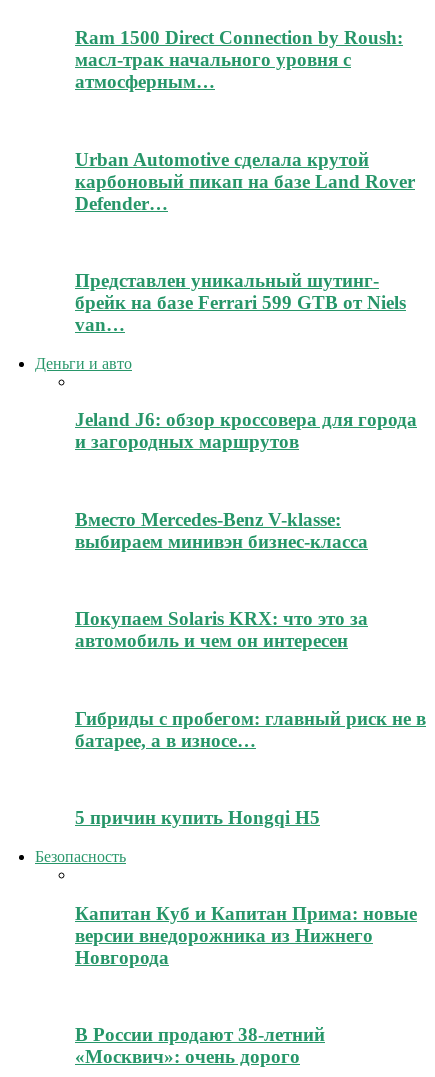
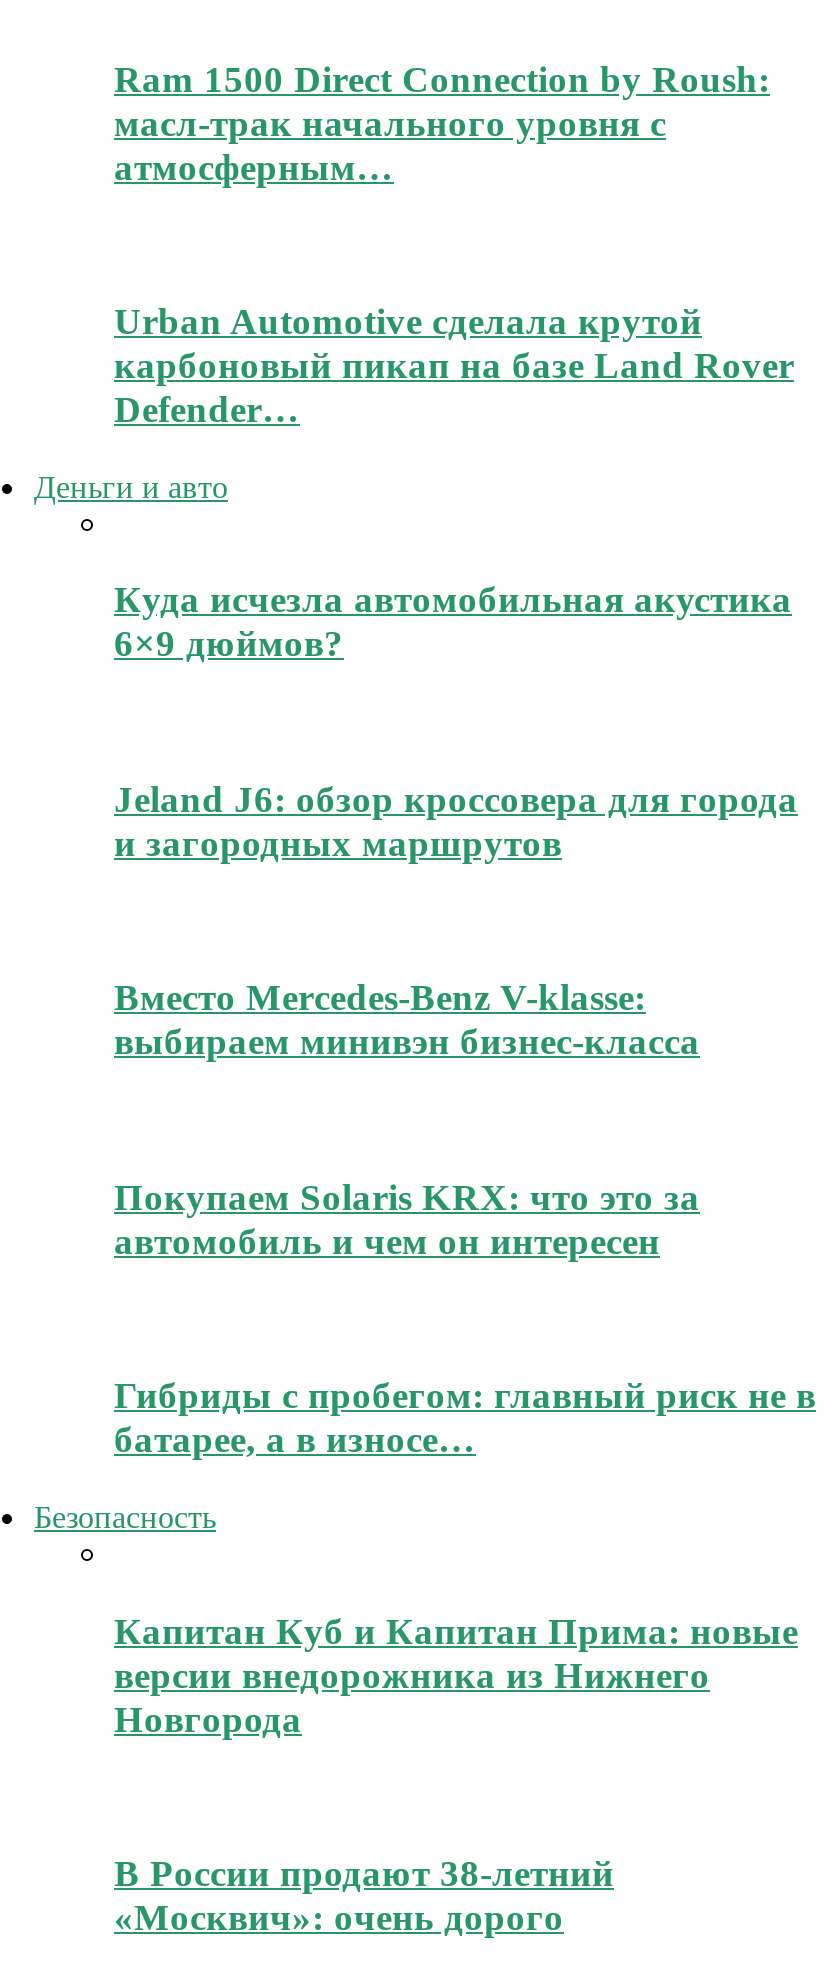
- Представлен уникальный шутинг-
- брейк на базе Ferrari 599 GTB от Niels
- van…

moved up: Деньги и авто

+ Куда исчезла автомобильная акустика
+ 6×9 дюймов?

- 5 причин купить Hongqi H5
